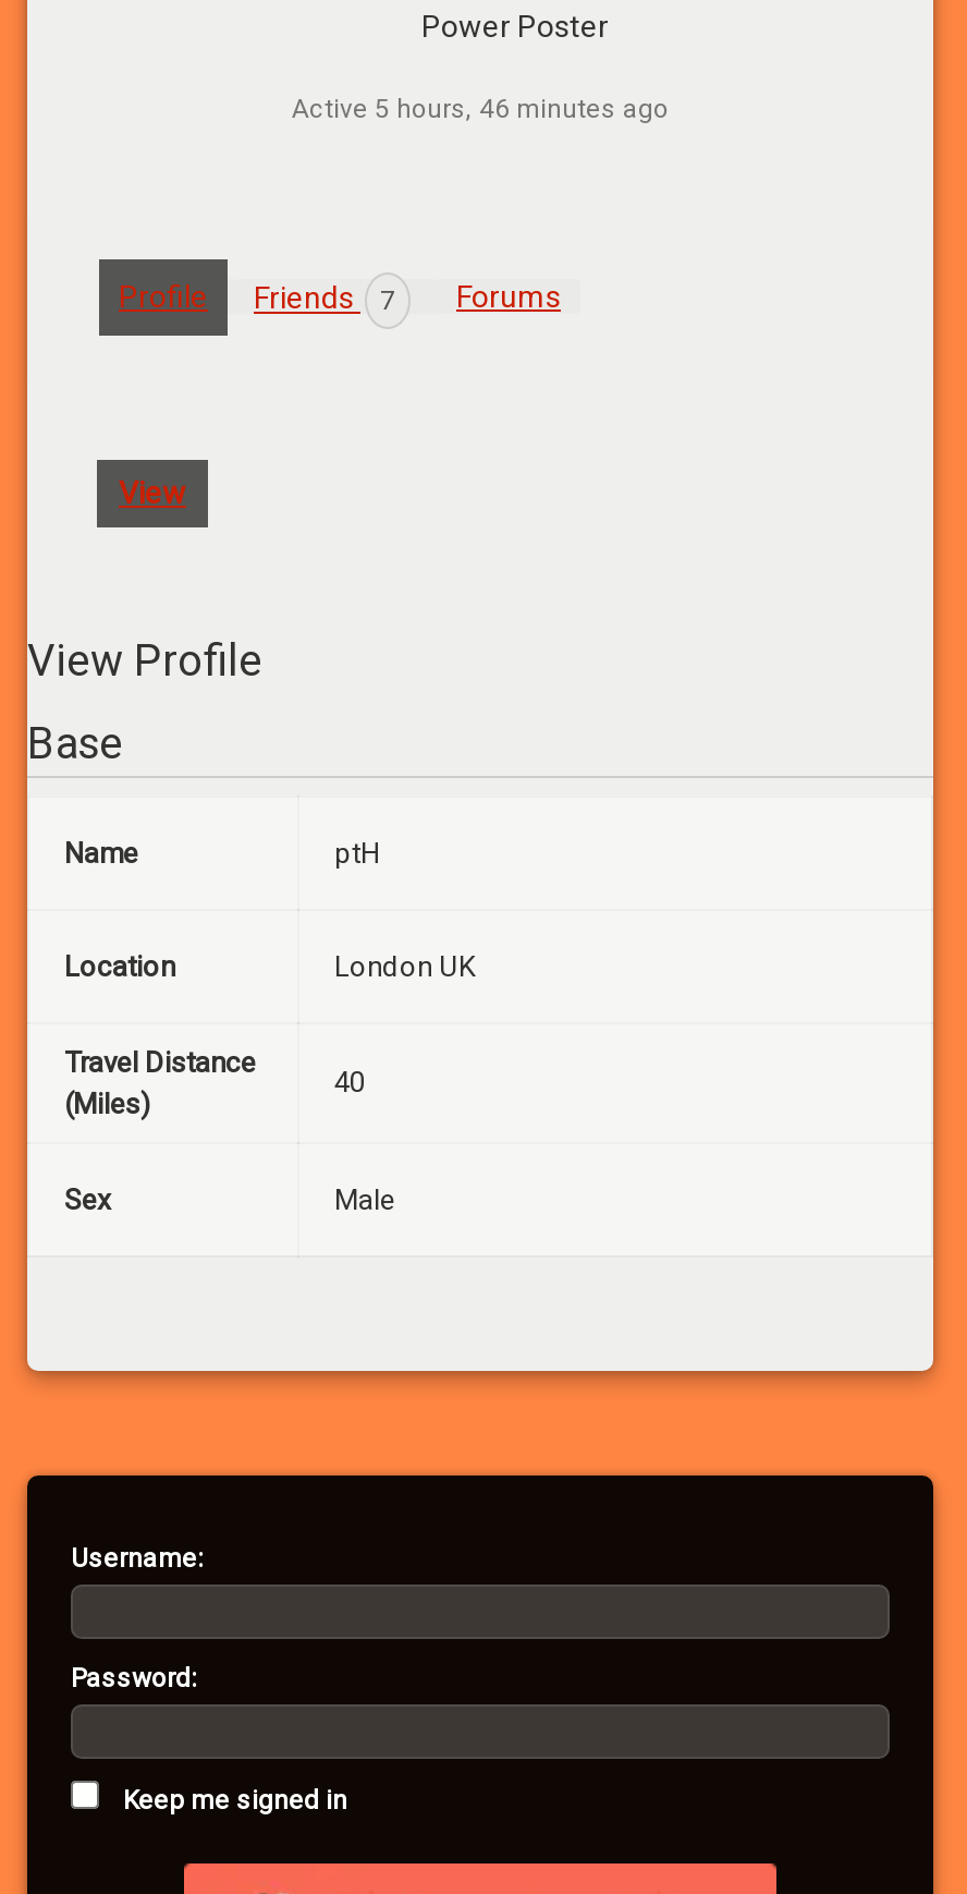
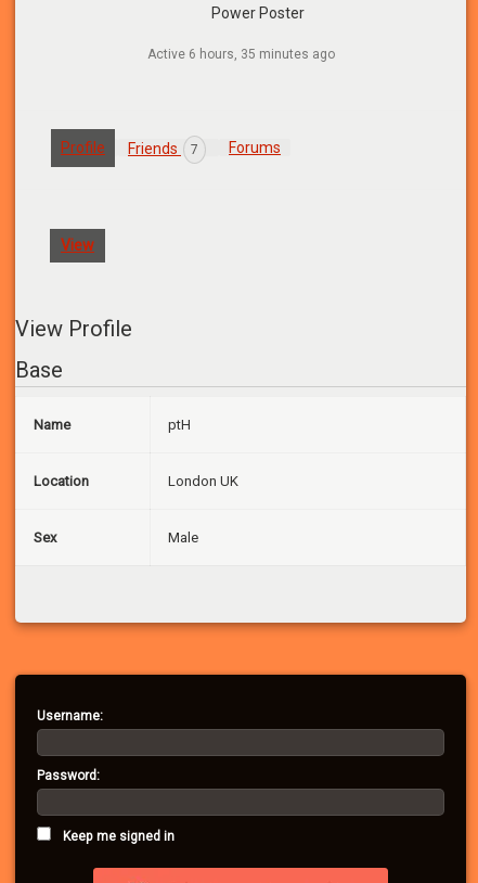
- Active 5 hours, 46 minutes ago
+ Active 6 hours, 35 minutes ago

- Travel Distance
- (Miles)

- 40
